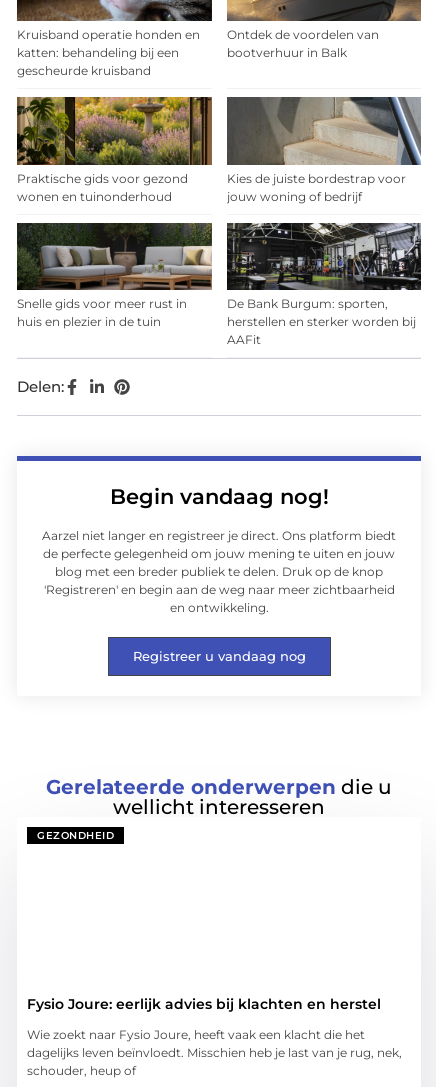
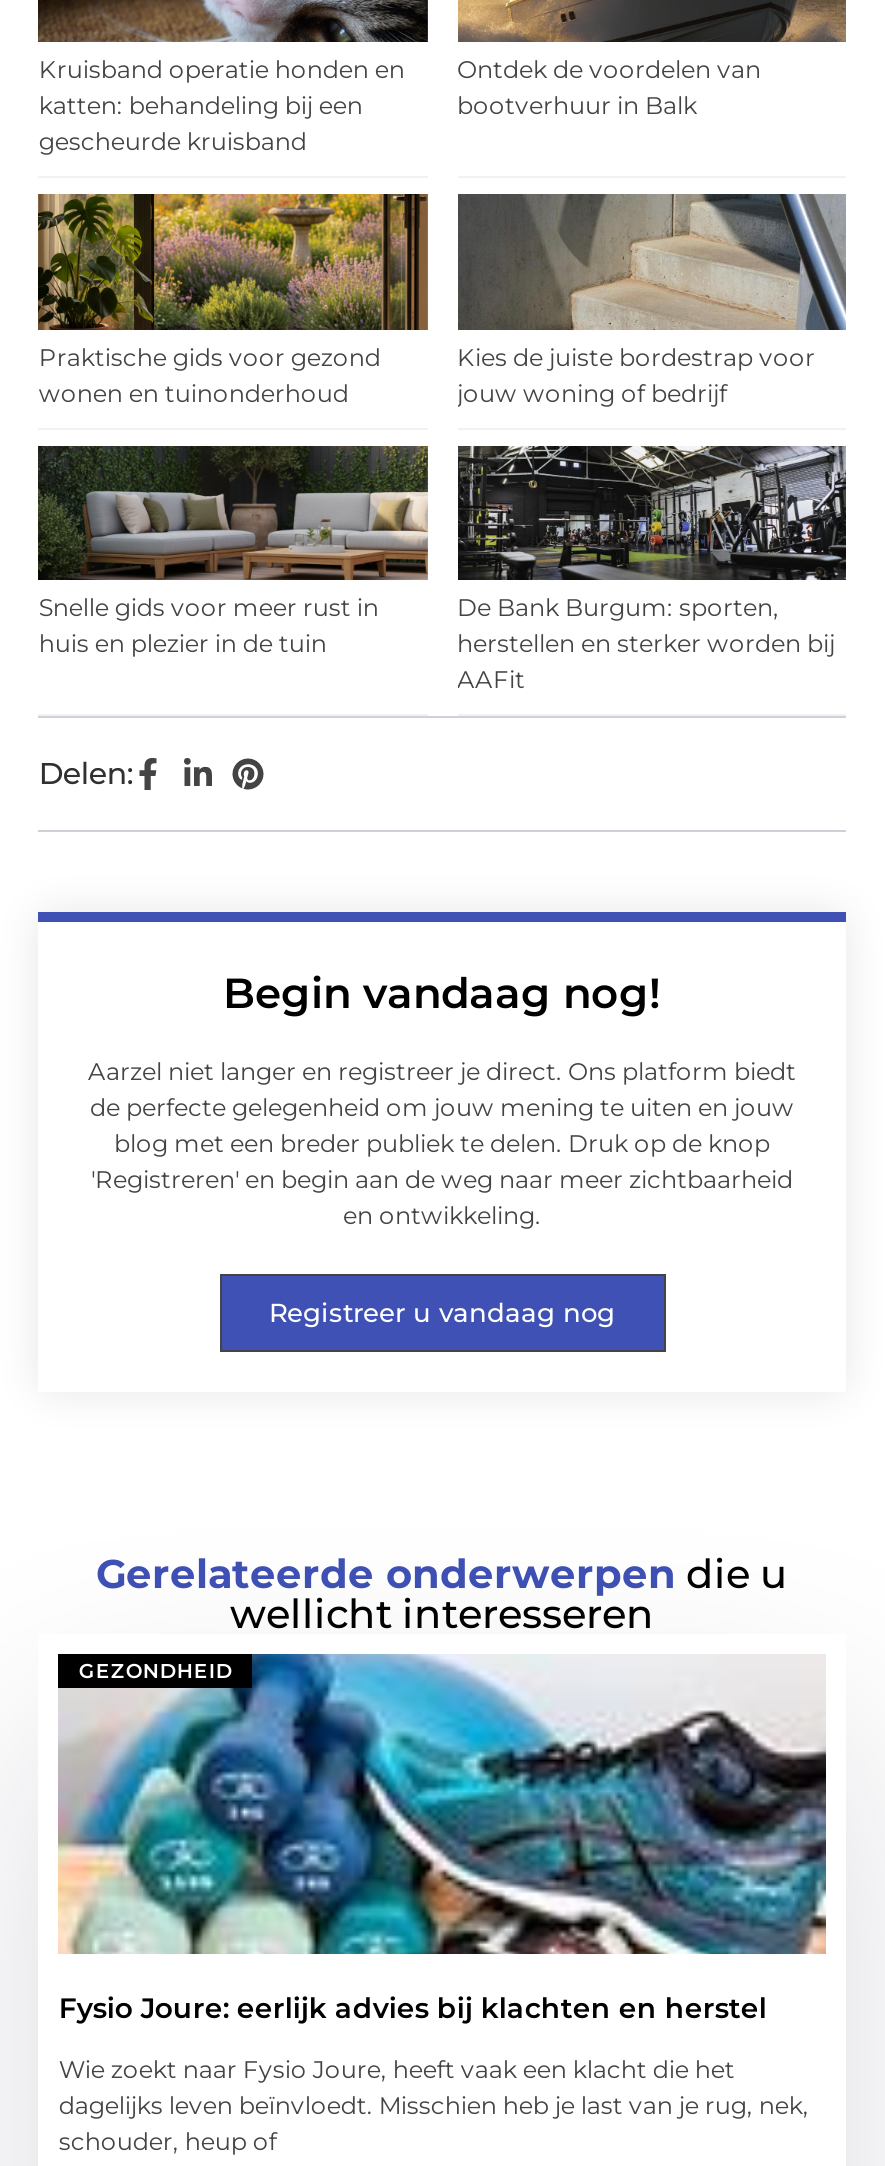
+ [image]
